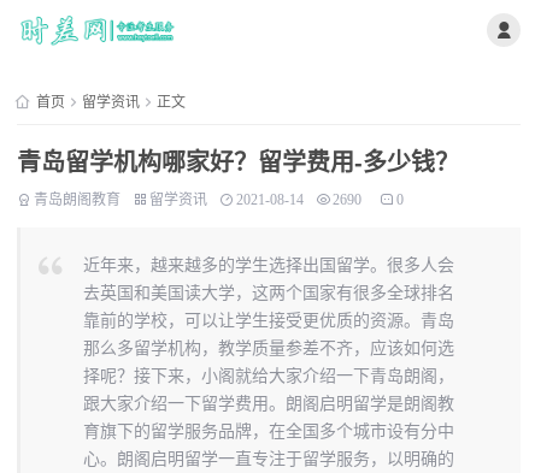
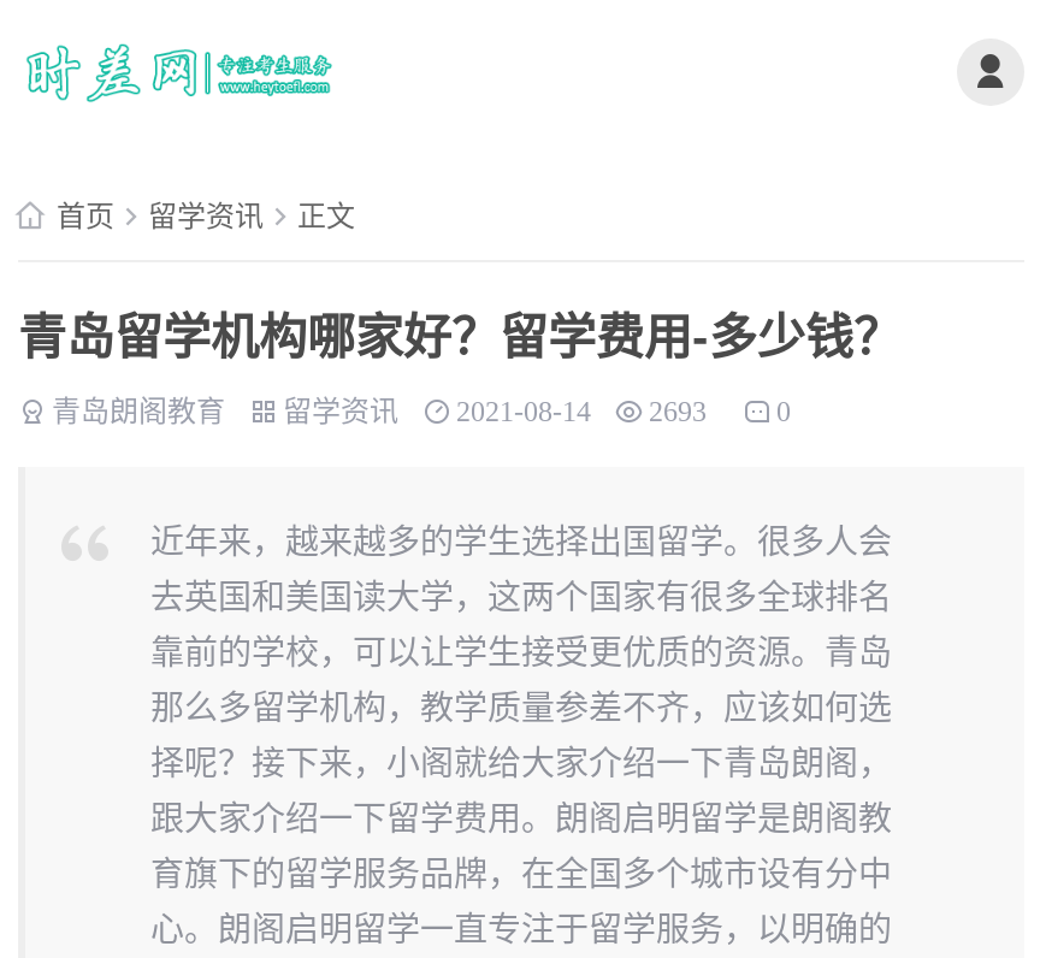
- 青岛朗阁教育 留学资讯 2021-08-14 2690
+ 青岛朗阁教育 留学资讯 2021-08-14 2693
